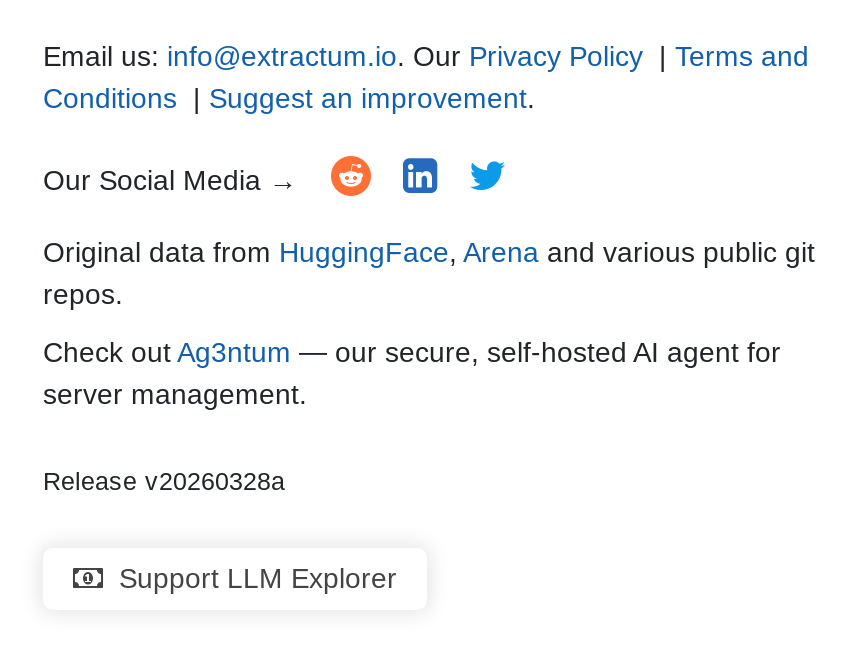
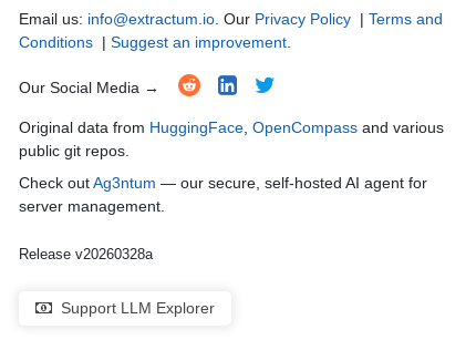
- Original data from HuggingFace, Arena and various public git
- repos.
+ Original data from HuggingFace, OpenCompass and various
+ public git repos.
